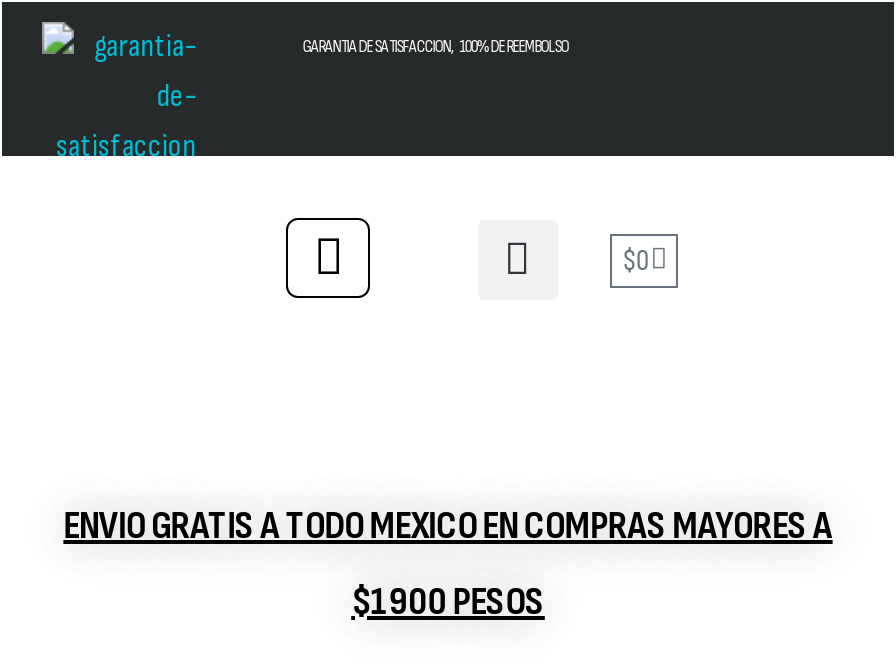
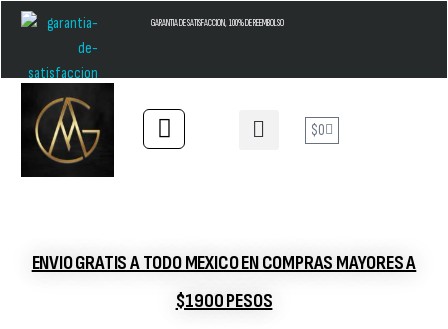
+ [image]
